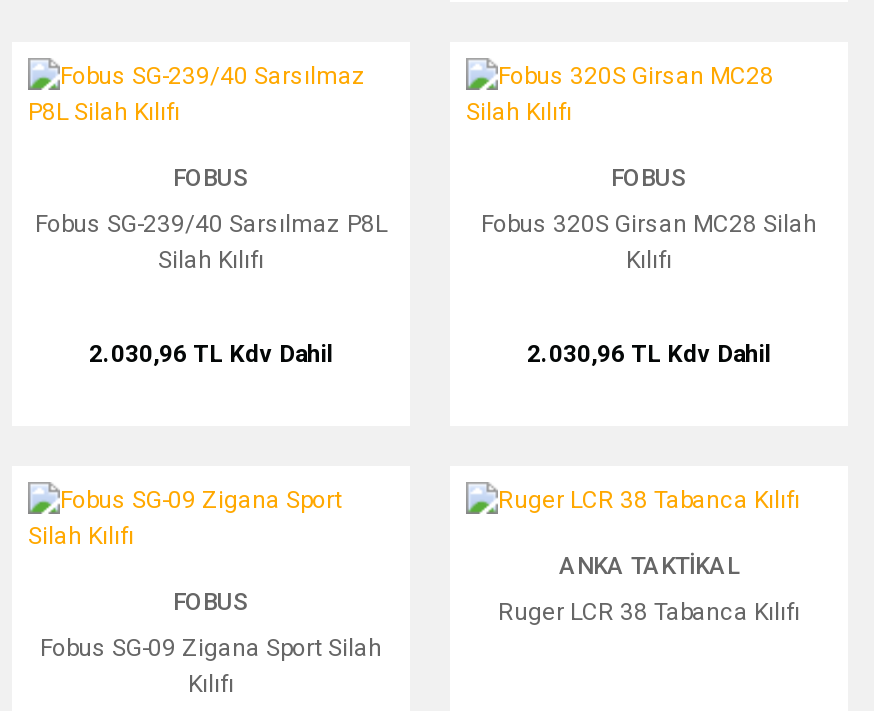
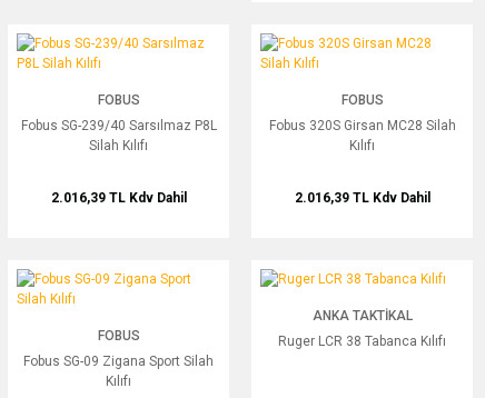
- 2.030,96 TL Kdv Dahil
+ 2.016,39 TL Kdv Dahil

- 2.030,96 TL Kdv Dahil
+ 2.016,39 TL Kdv Dahil
